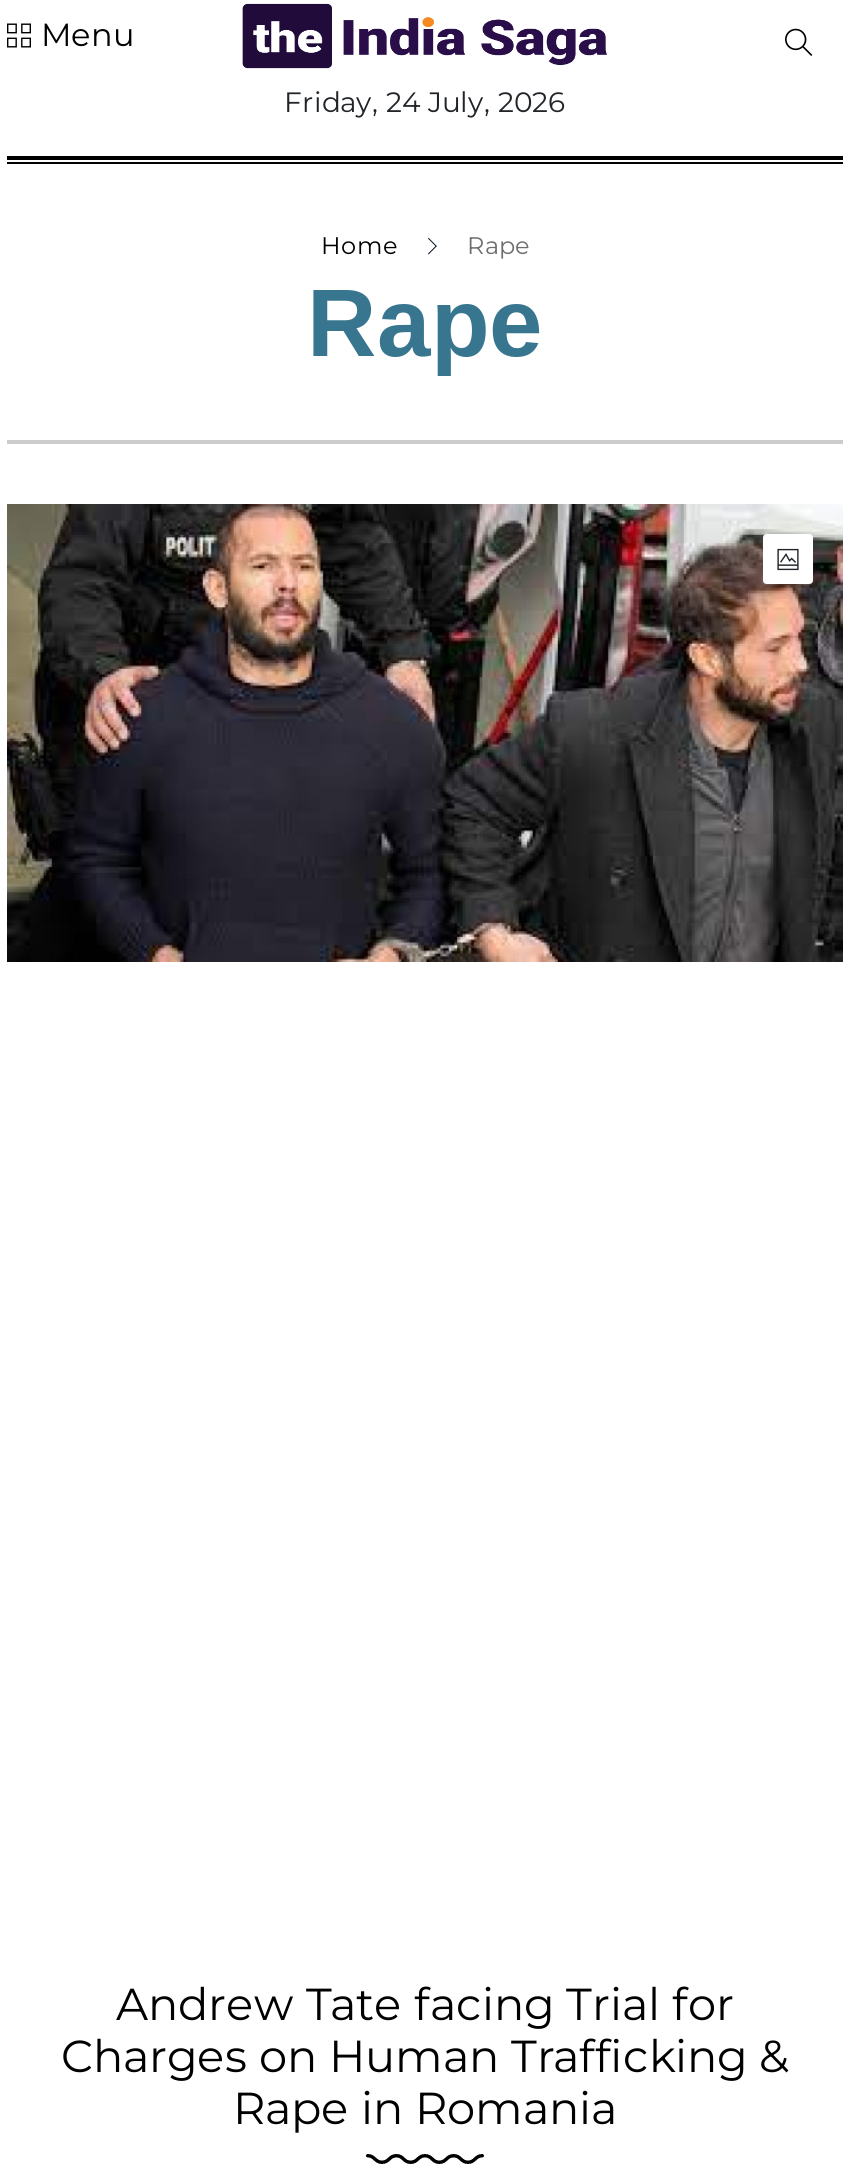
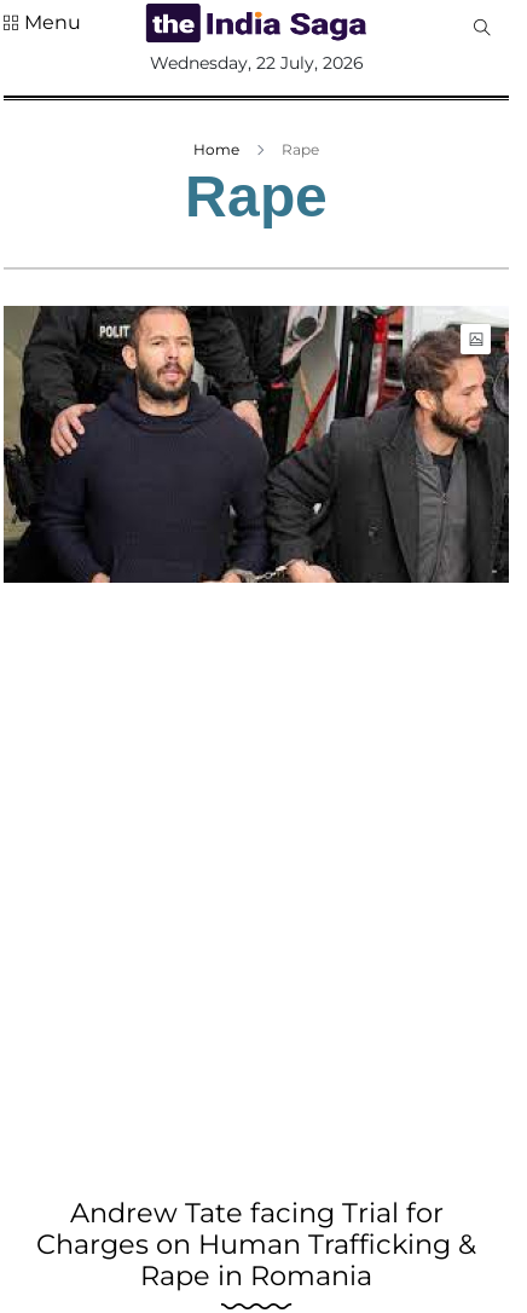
- Friday, 24 July, 2026
+ Wednesday, 22 July, 2026
